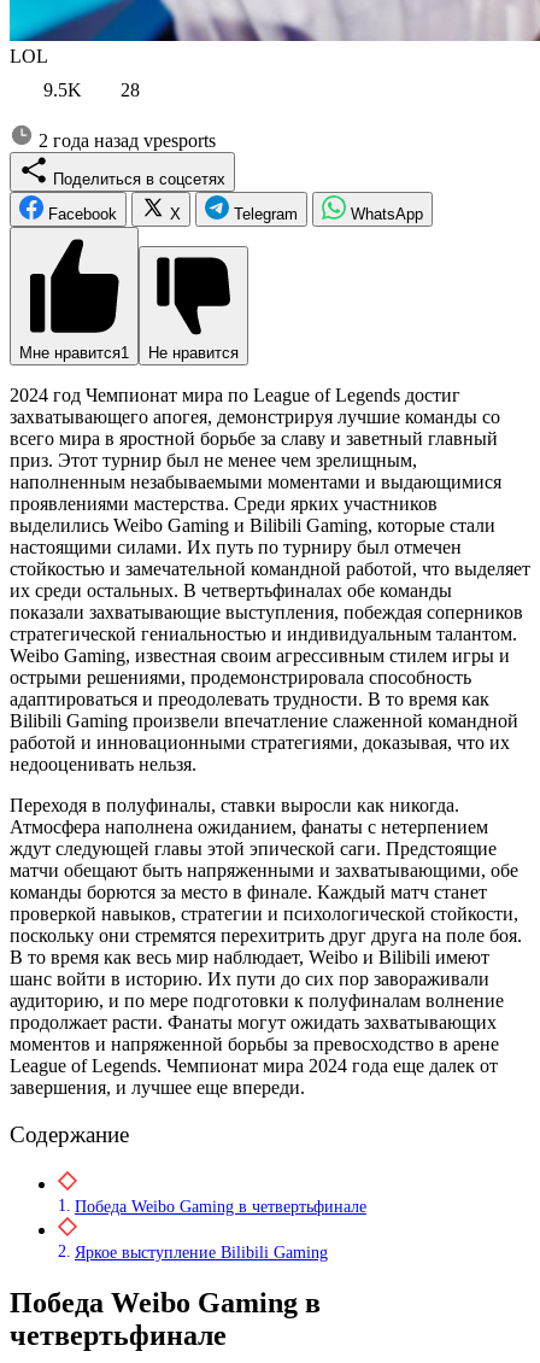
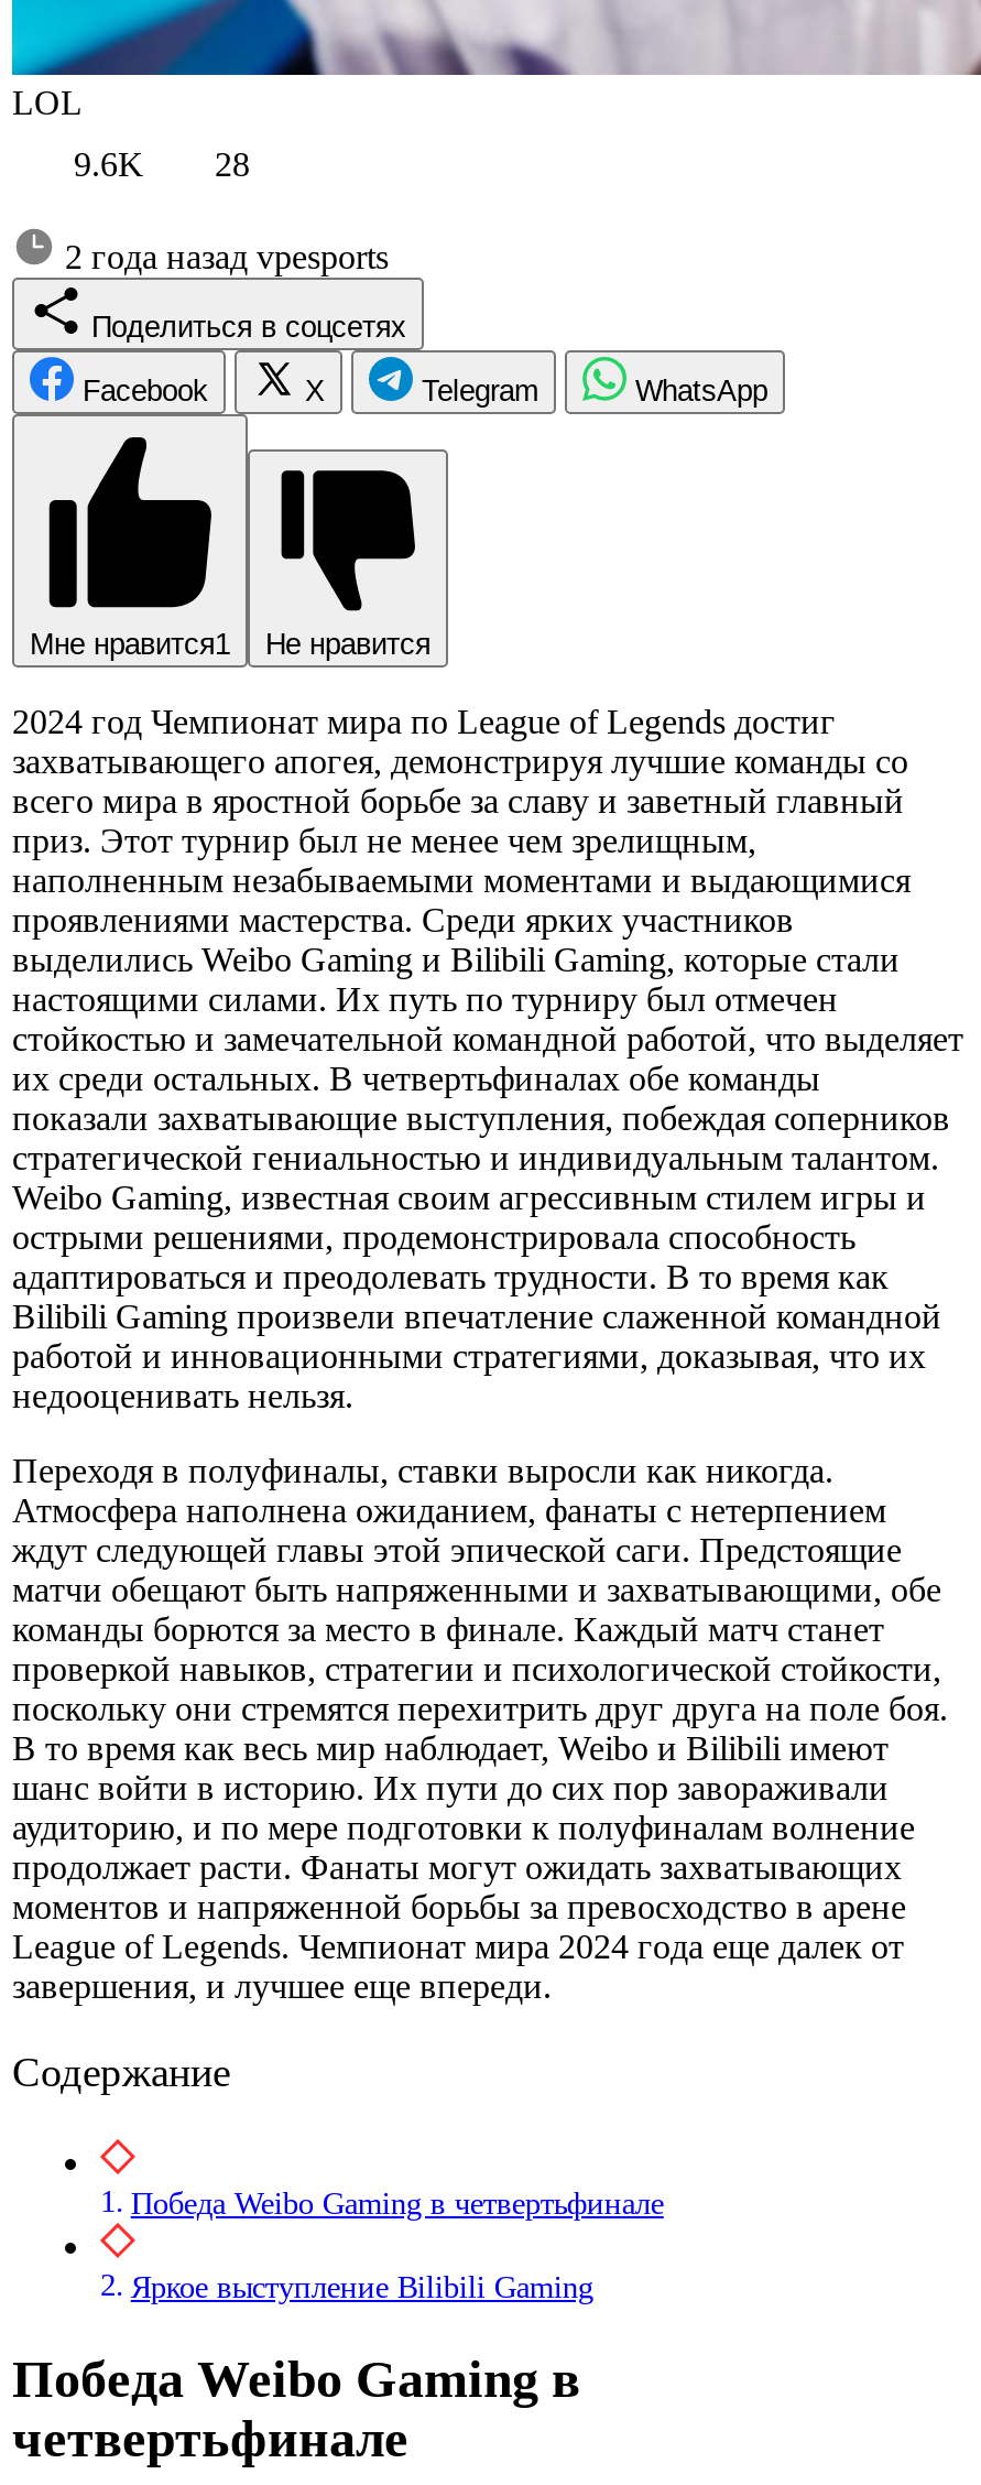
- 9.5K 28
+ 9.6K 28
